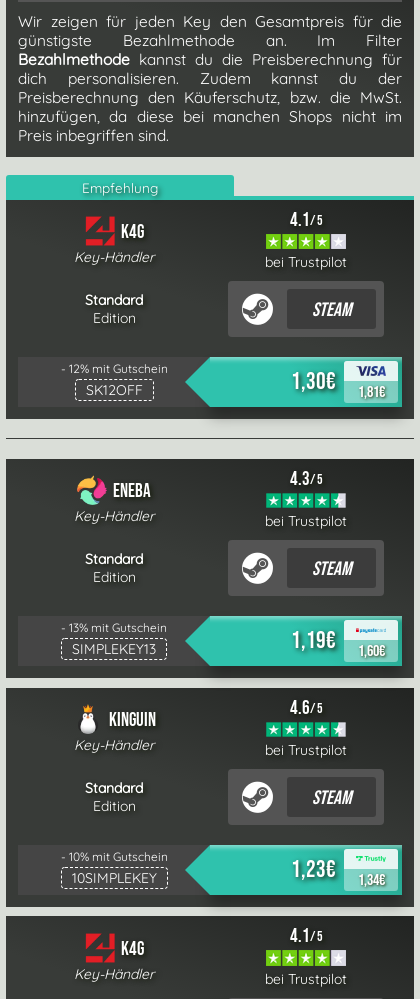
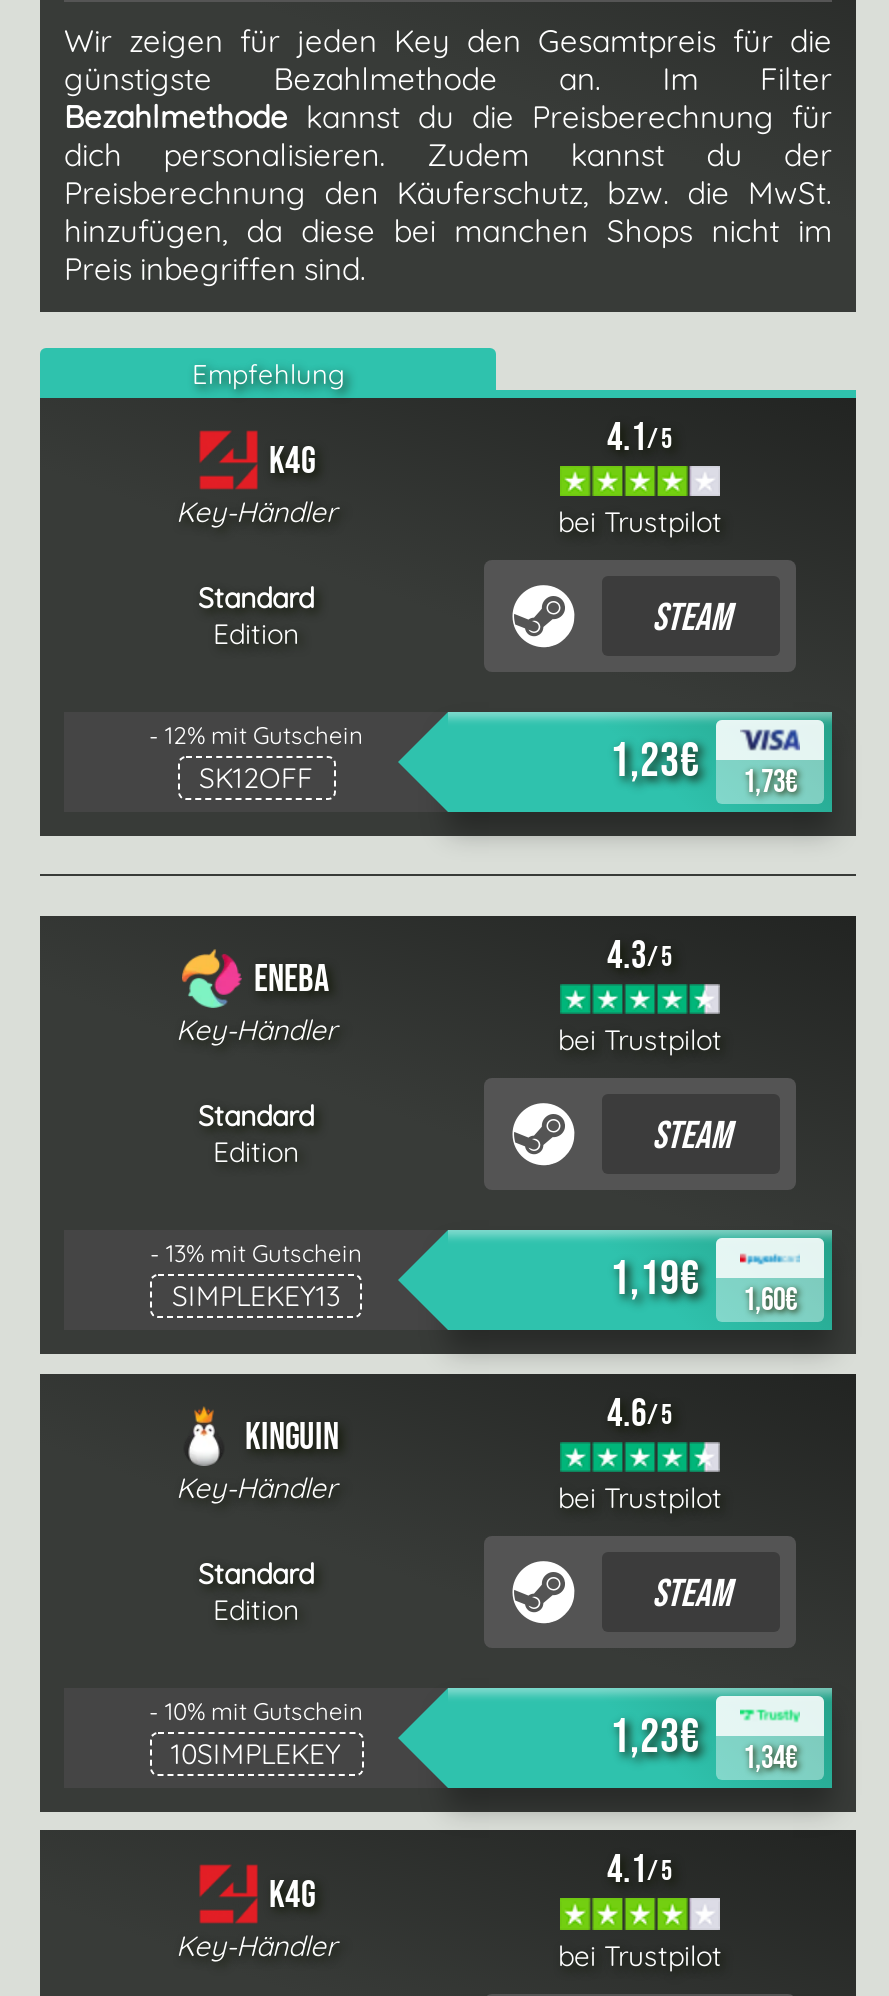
- 1,30€
+ 1,23€

- 1,81€
+ 1,73€
